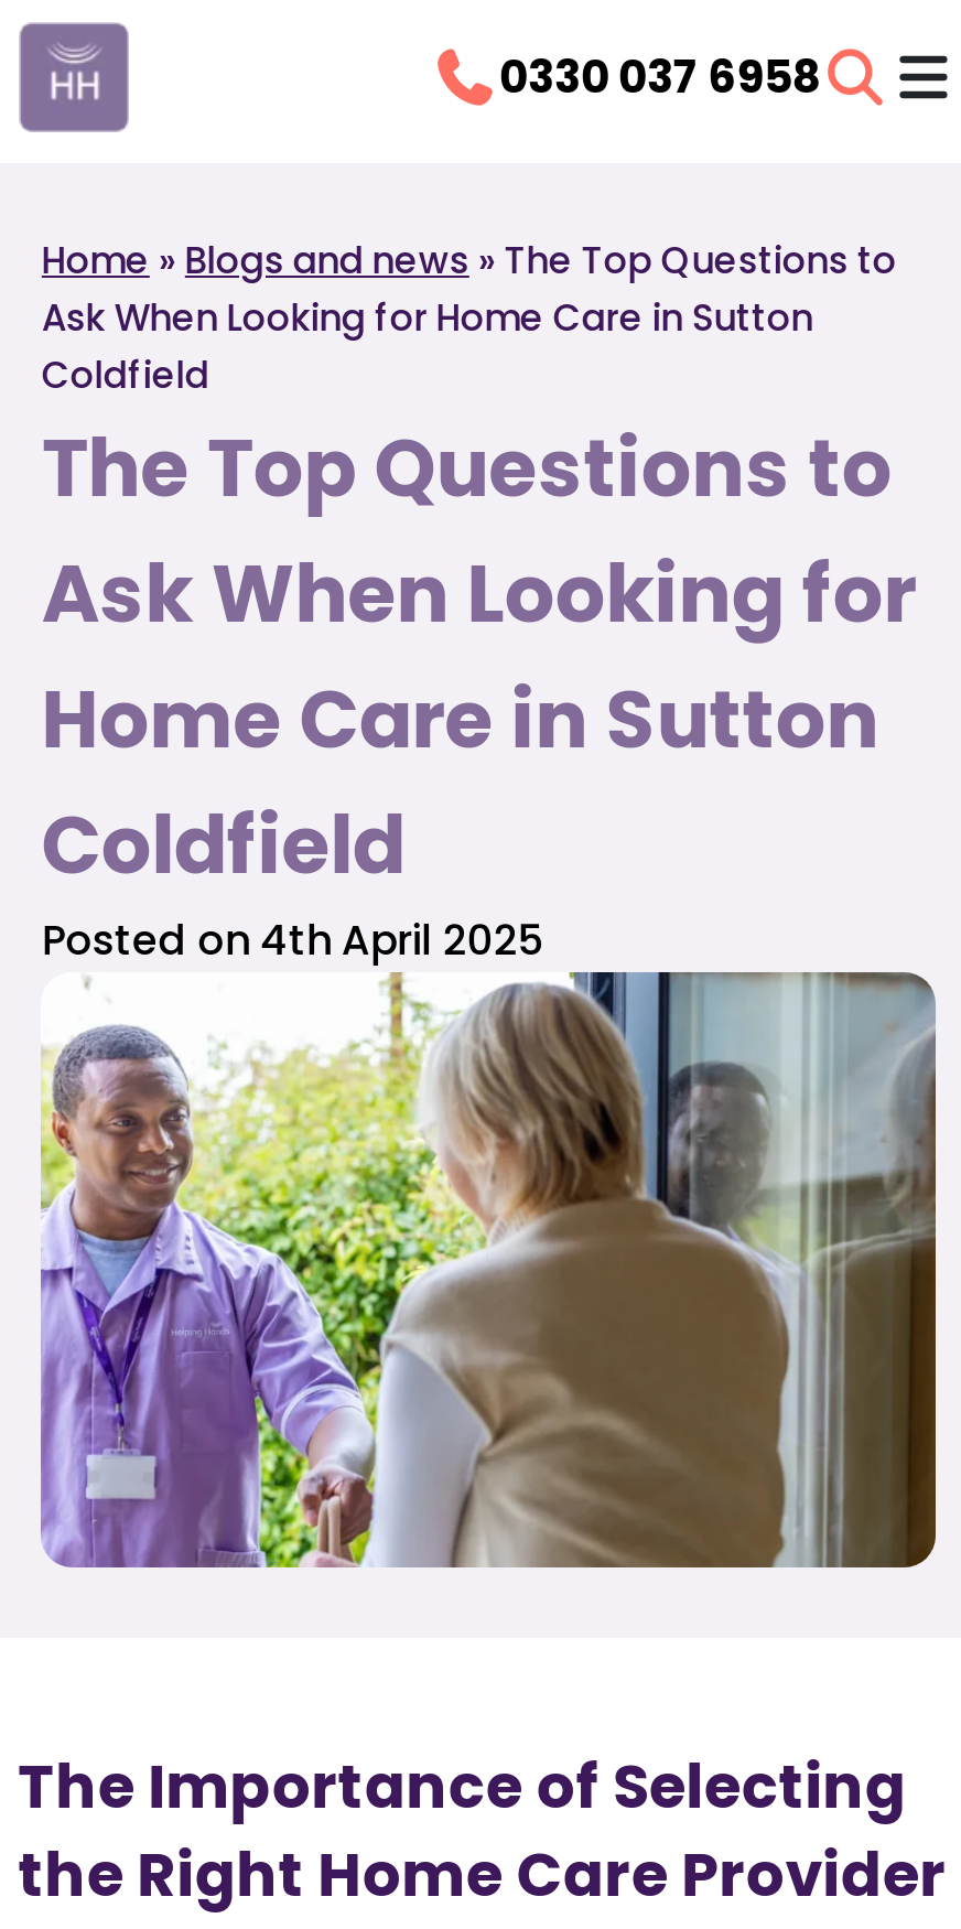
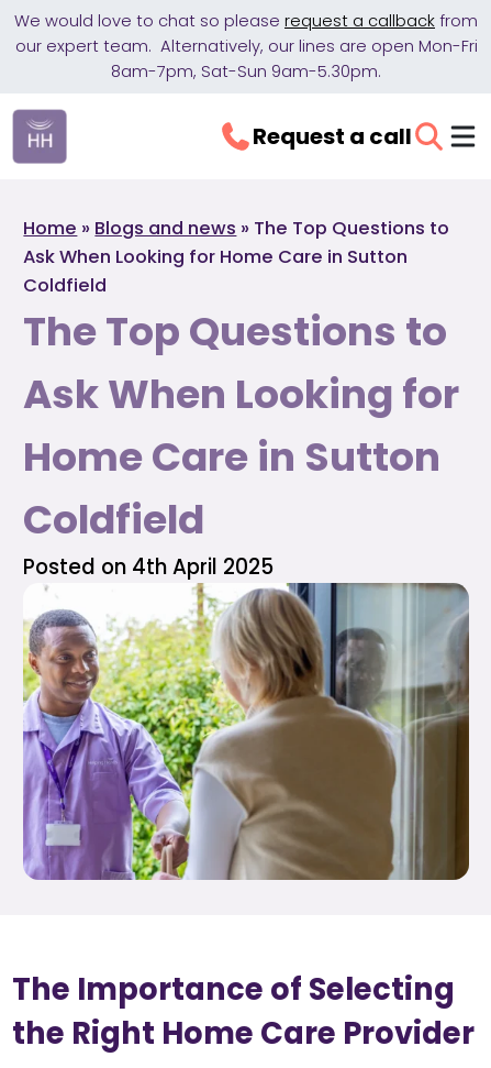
- 0330 037 6958
+ We would love to chat so please request a callback from
+ our expert team. Alternatively, our lines are open Mon-Fri
+ 8am-7pm, Sat-Sun 9am-5.30pm.
+ Request a call
